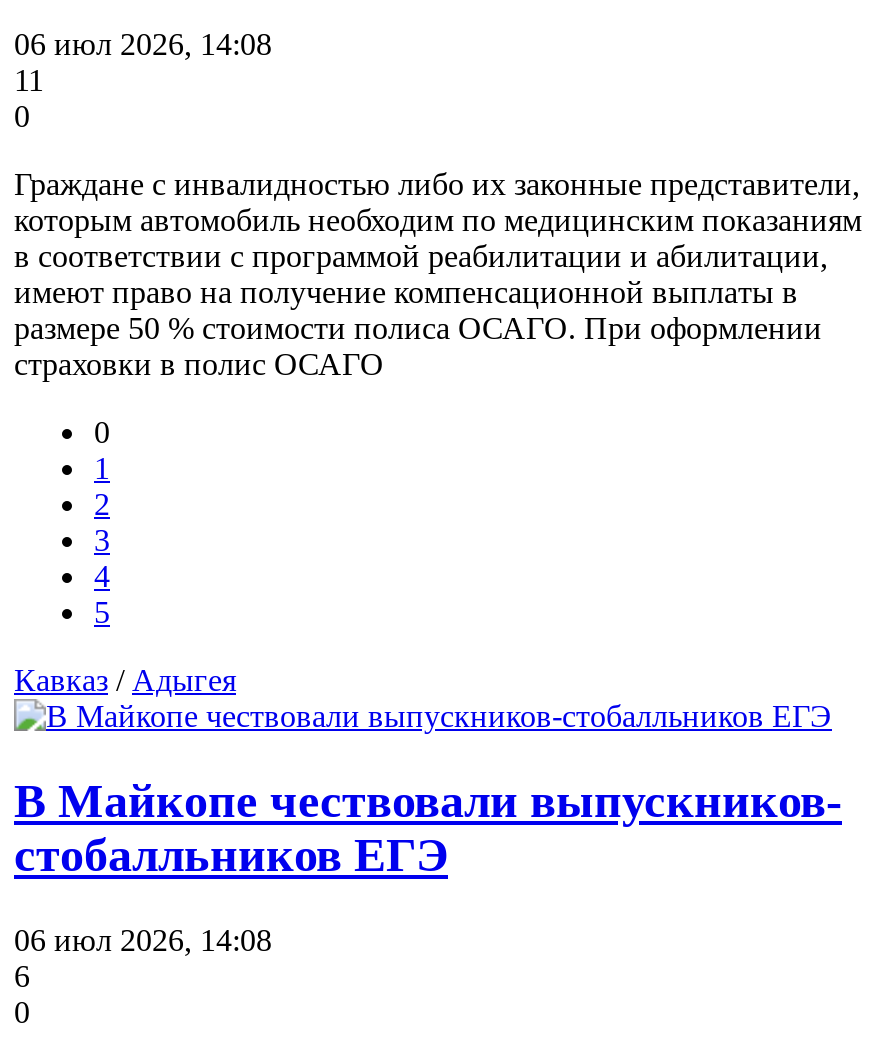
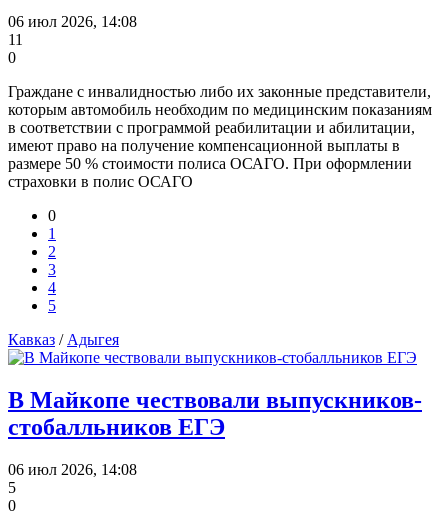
- 6
+ 5
